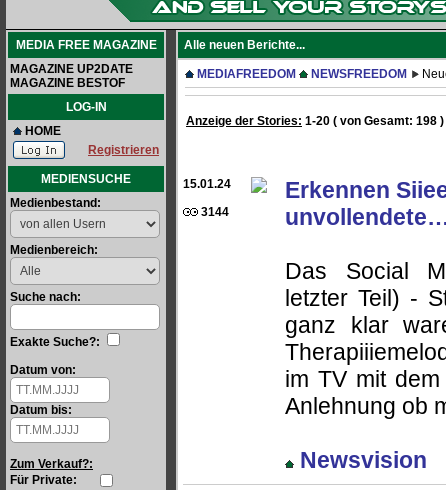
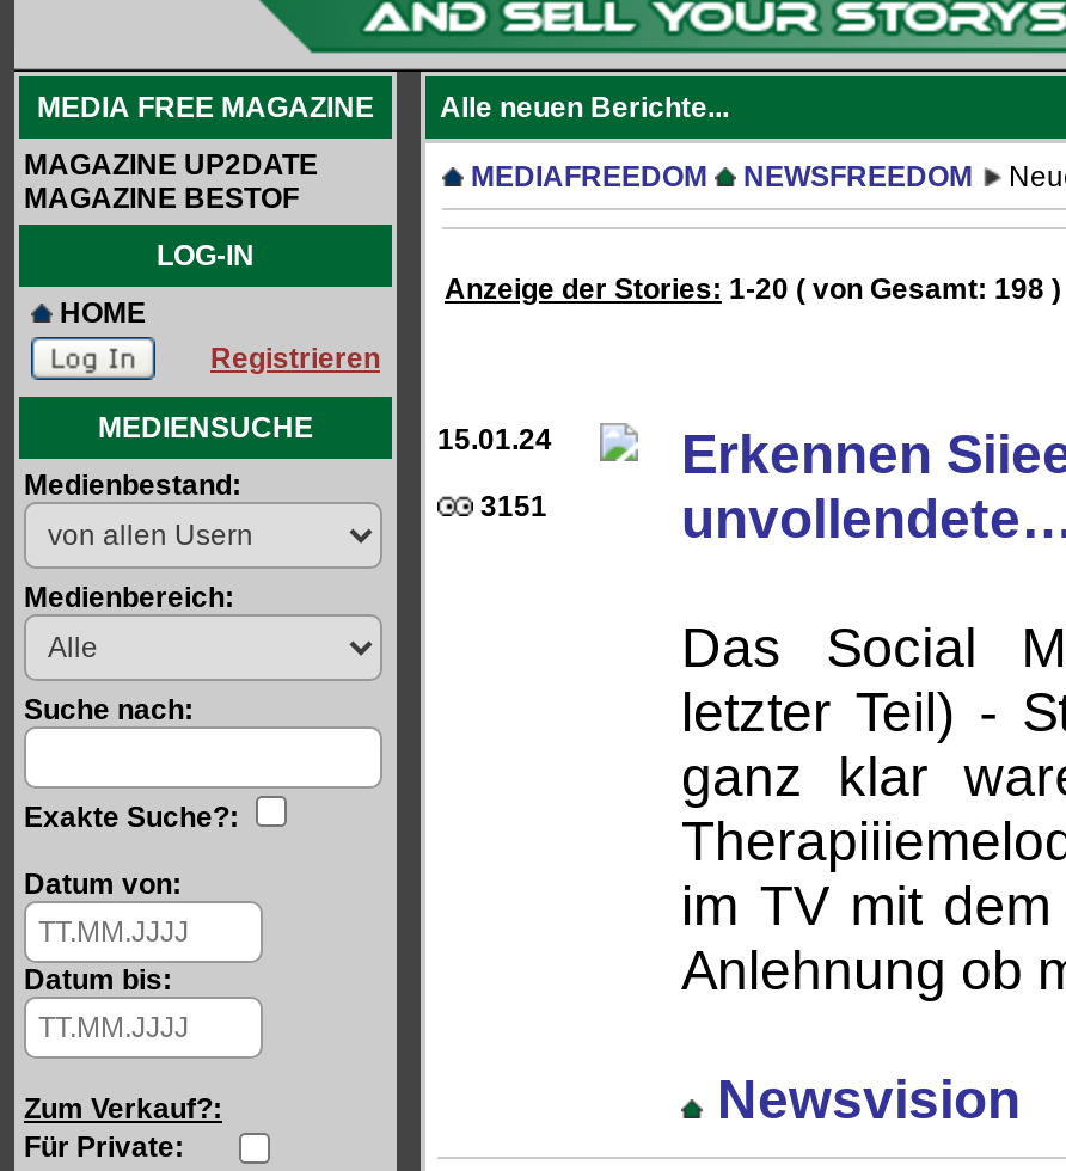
- 3144
+ 3151
